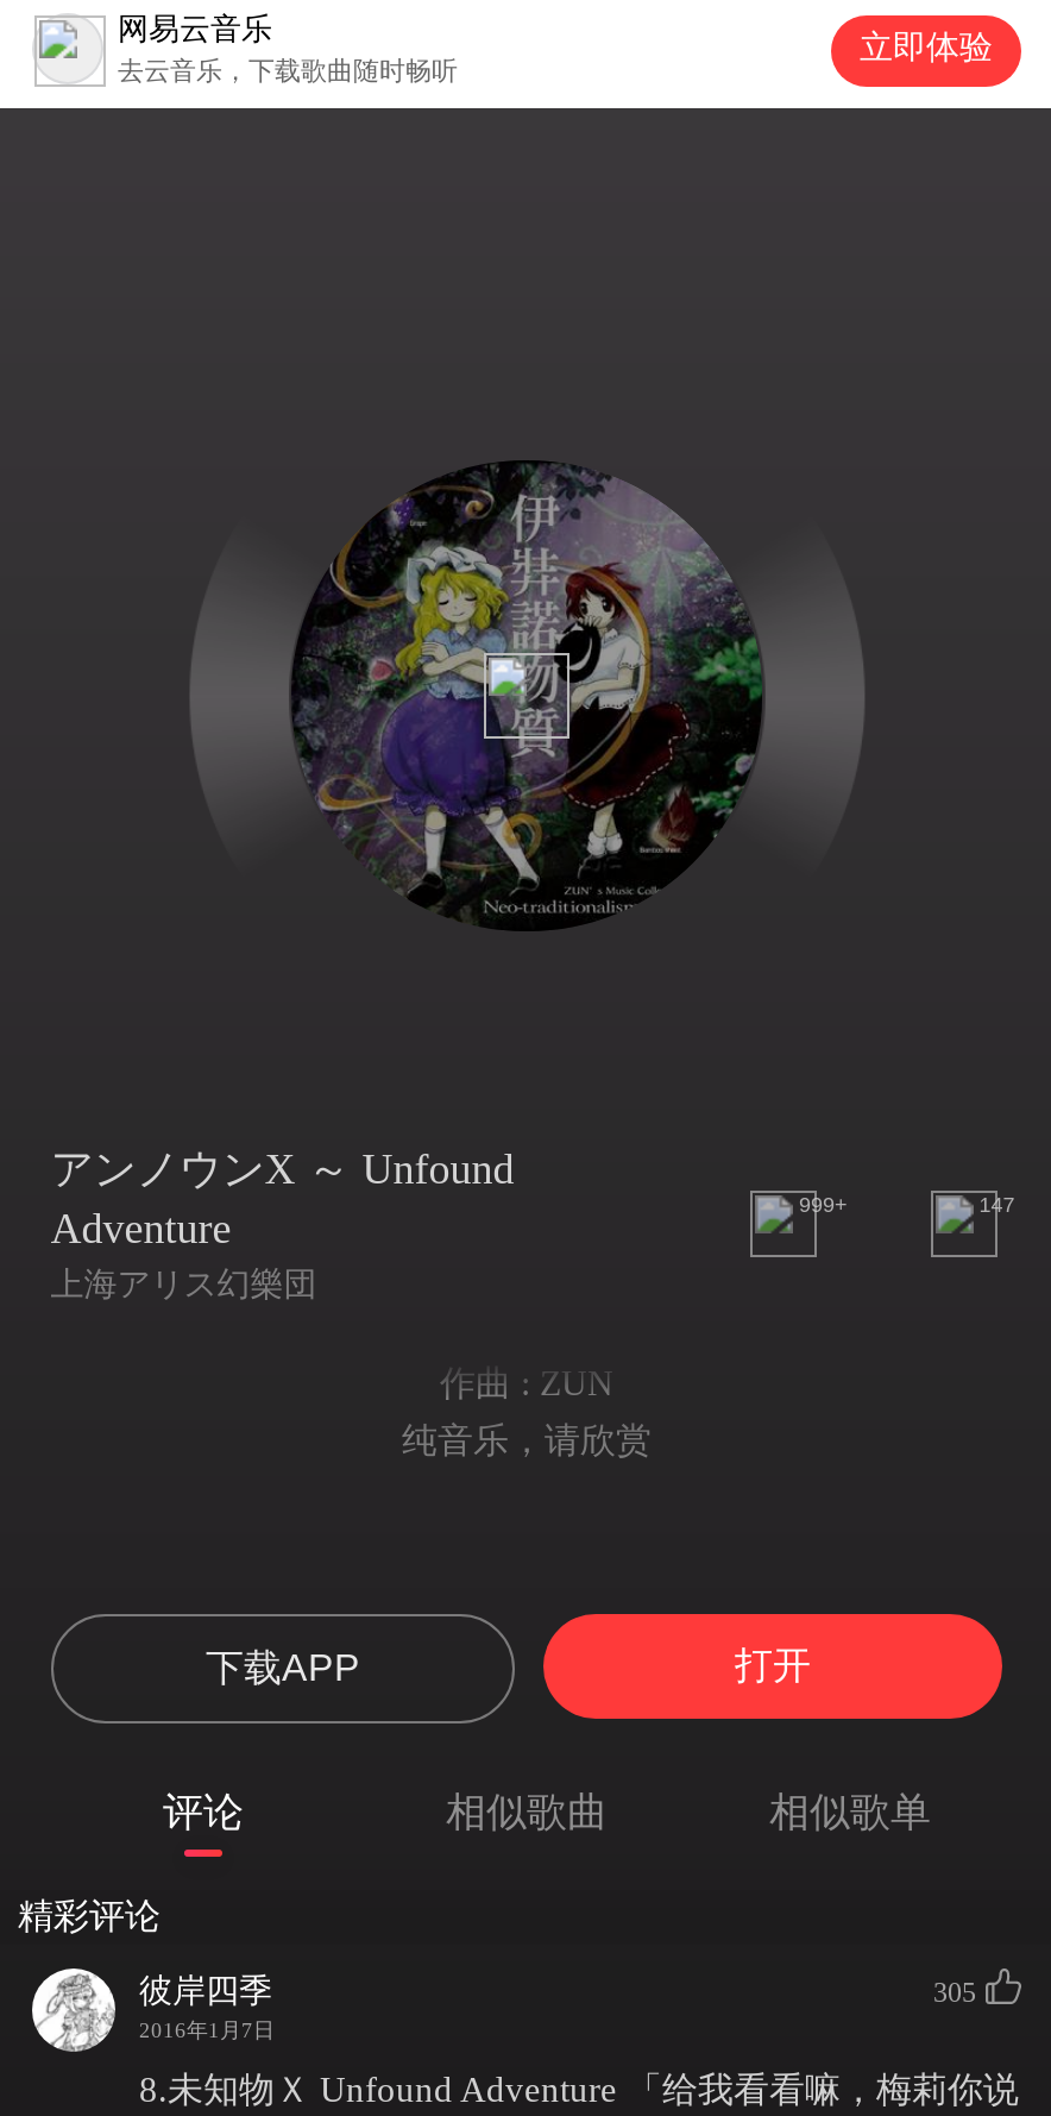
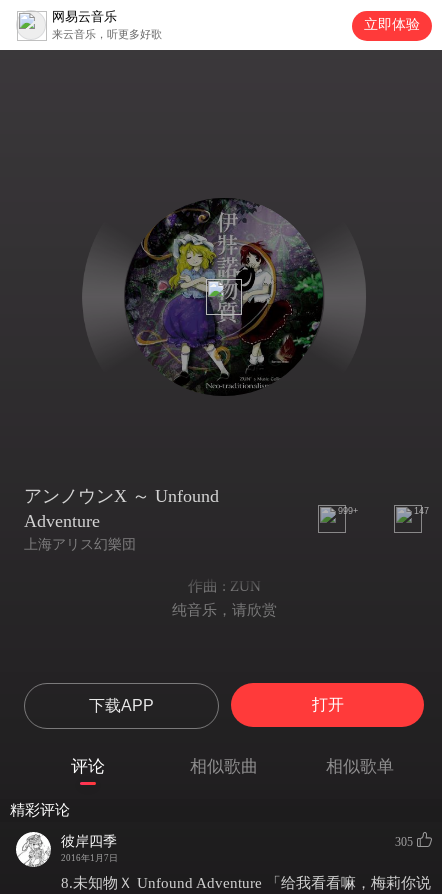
- 去云音乐，下载歌曲随时畅听
+ 来云音乐，听更多好歌
